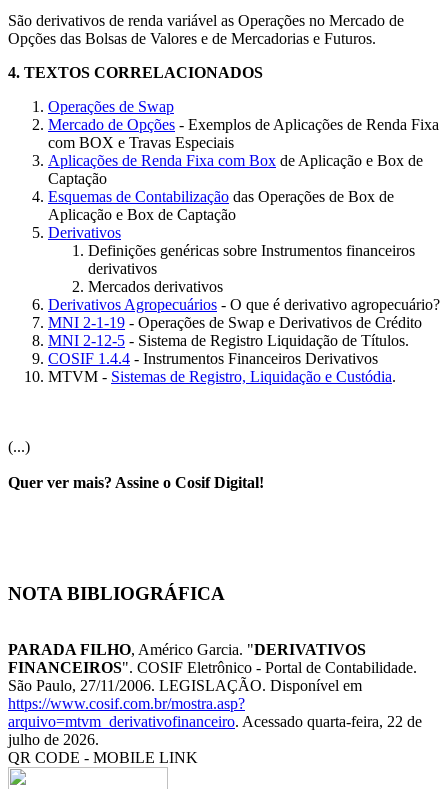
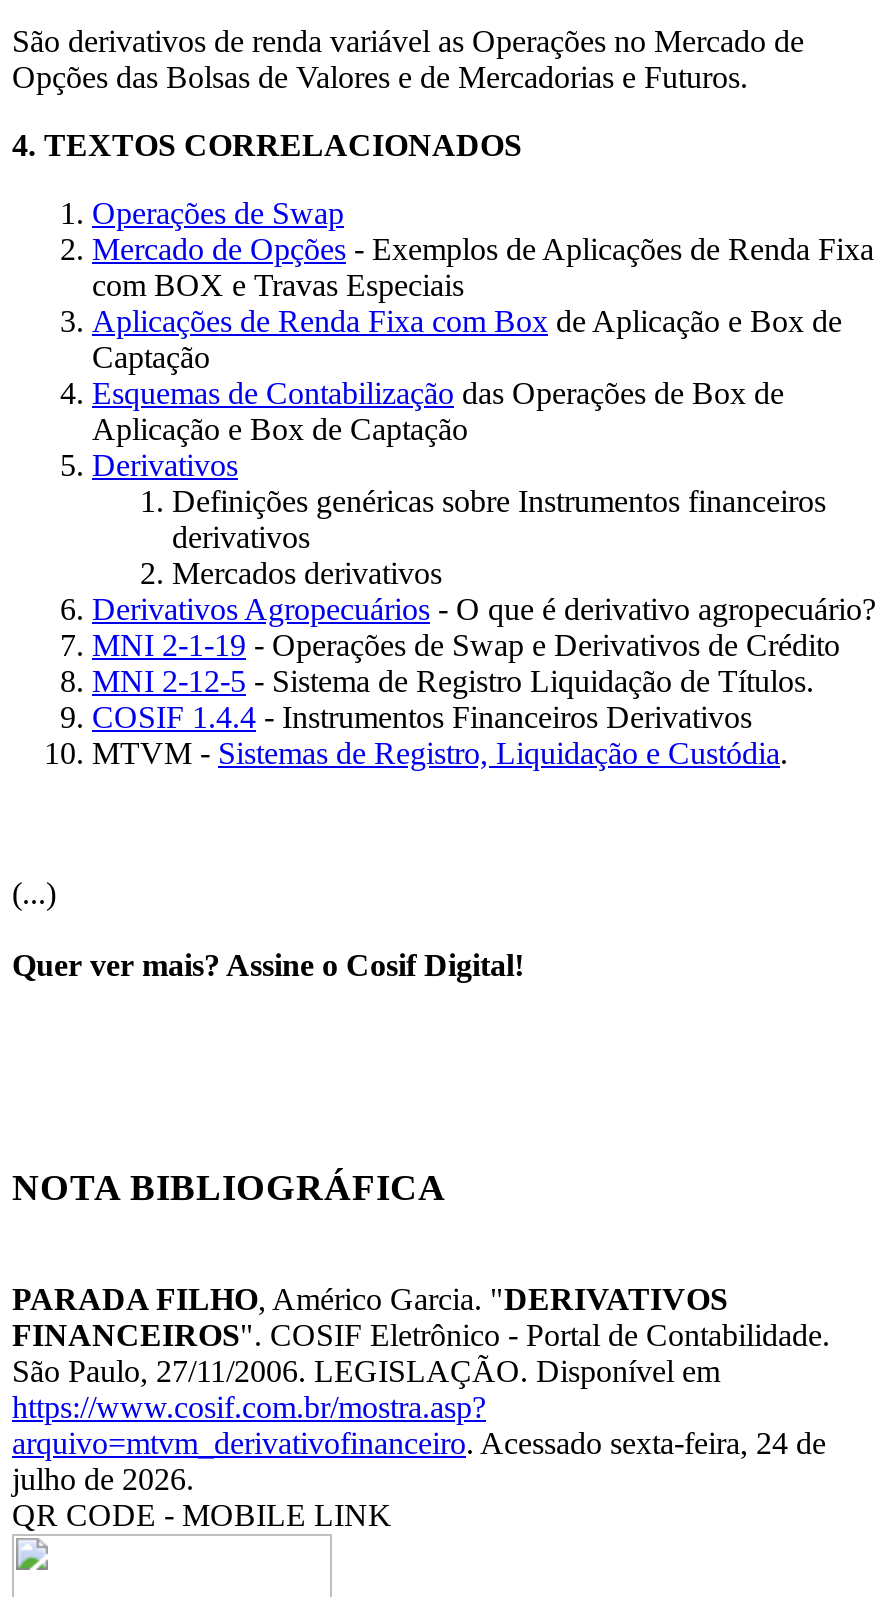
- arquivo=mtvm_derivativofinanceiro. Acessado quarta-feira, 22 de
+ arquivo=mtvm_derivativofinanceiro. Acessado sexta-feira, 24 de
